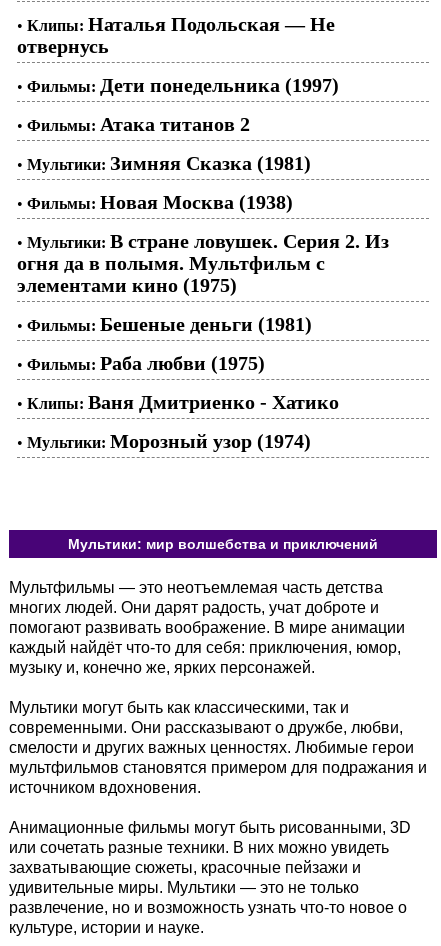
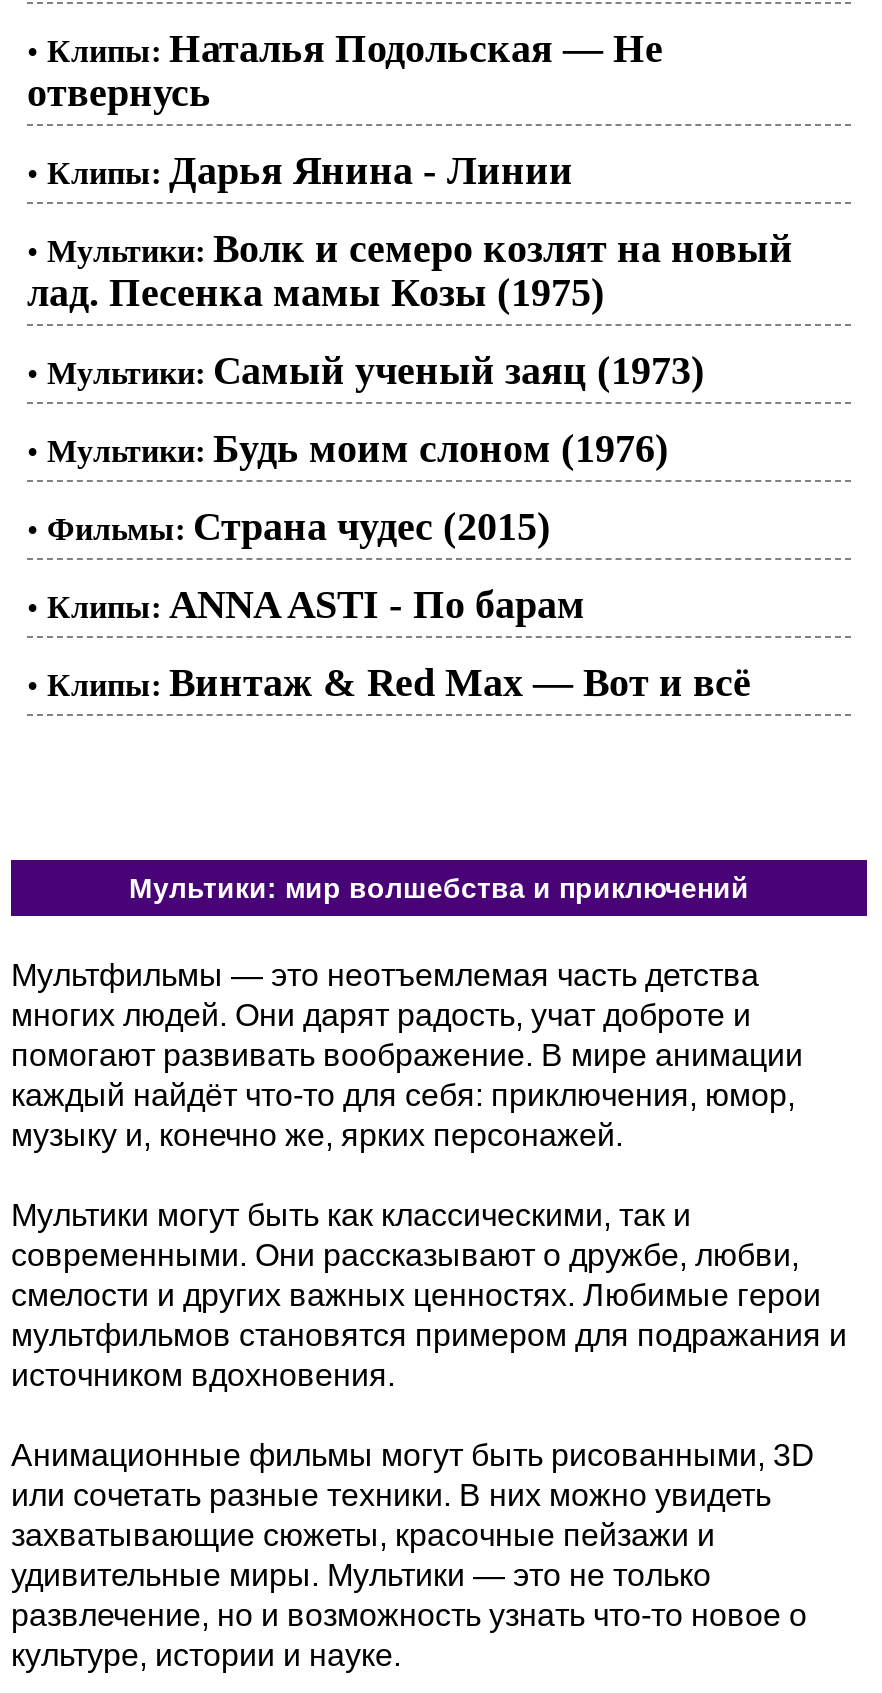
- • Фильмы: Дети понедельника (1997)
- • Фильмы: Атака титанов 2
- • Мультики: Зимняя Сказка (1981)
- • Фильмы: Новая Москва (1938)
- • Мультики: В стране ловушек. Серия 2. Из
- огня да в полымя. Мультфильм с
- элементами кино (1975)
- • Фильмы: Бешеные деньги (1981)
- • Фильмы: Раба любви (1975)
- • Клипы: Ваня Дмитриенко - Хатико
- • Мультики: Морозный узор (1974)
+ • Клипы: Дарья Янина - Линии
+ • Мультики: Волк и семеро козлят на новый
+ лад. Песенка мамы Козы (1975)
+ • Мультики: Самый ученый заяц (1973)
+ • Мультики: Будь моим слоном (1976)
+ • Фильмы: Страна чудес (2015)
+ • Клипы: ANNA ASTI - По барам
+ • Клипы: Винтаж & Red Max — Вот и всё
